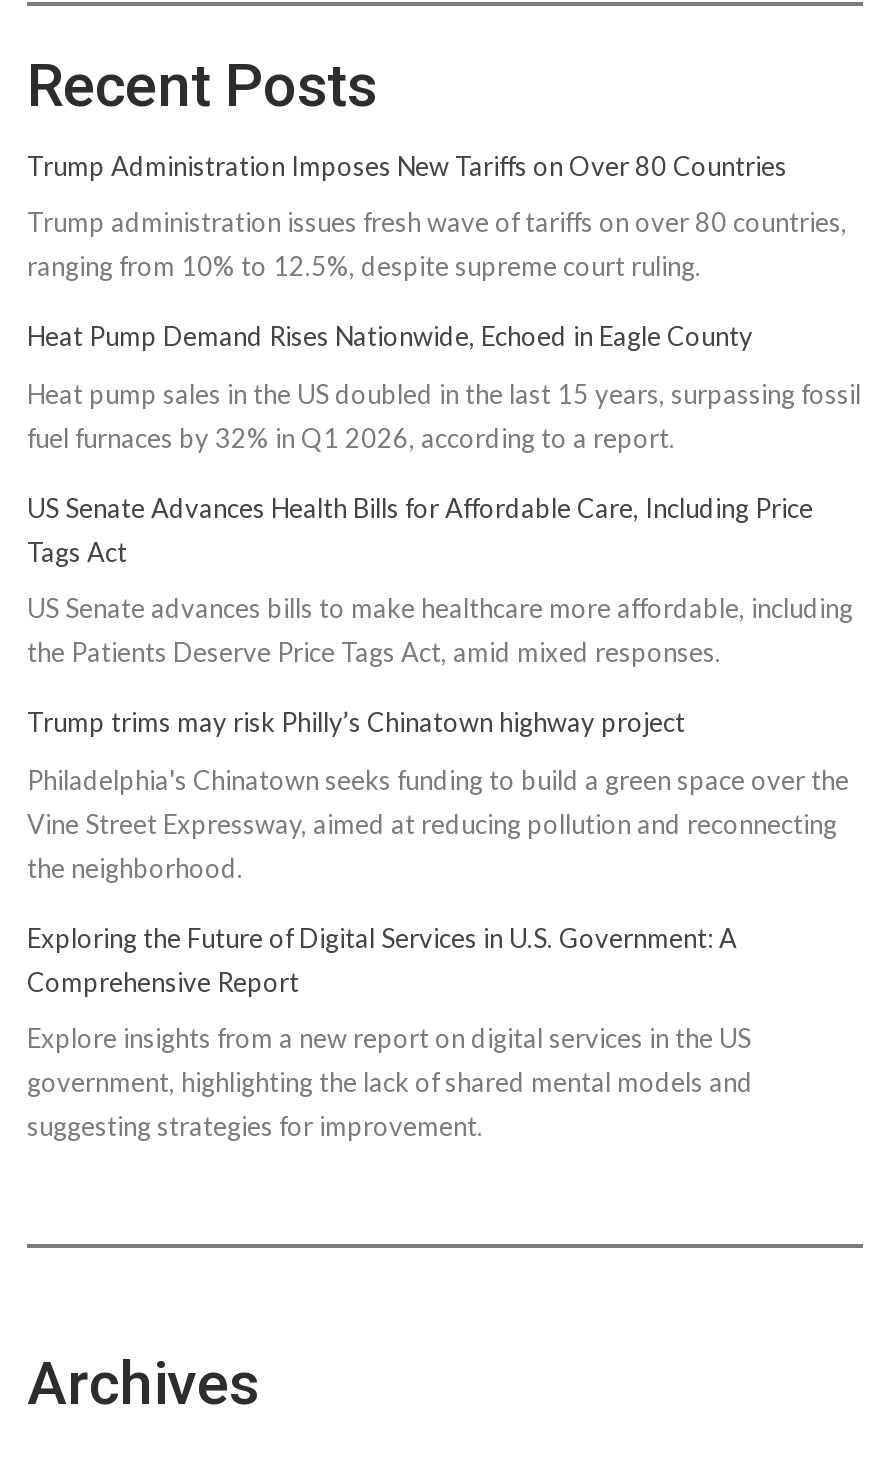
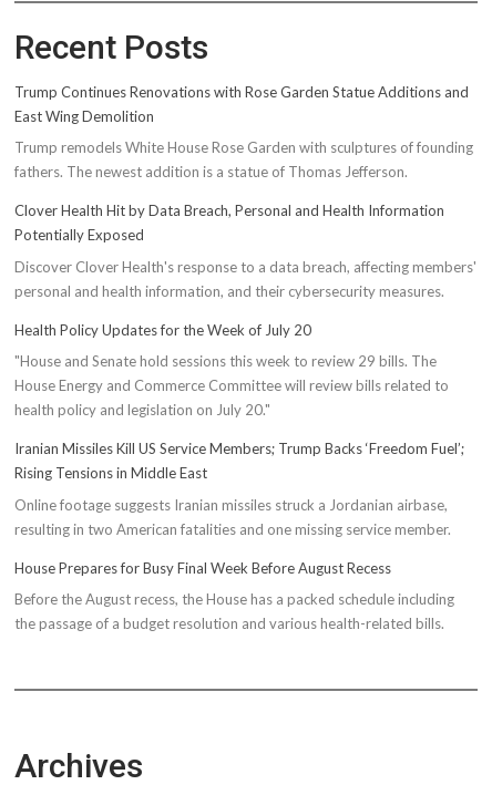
- Trump Administration Imposes New Tariffs on Over 80 Countries
+ Trump Continues Renovations with Rose Garden Statue Additions and
+ East Wing Demolition

- Trump administration issues fresh wave of tariffs on over 80 countries,
- ranging from 10% to 12.5%, despite supreme court ruling.
+ Trump remodels White House Rose Garden with sculptures of founding
+ fathers. The newest addition is a statue of Thomas Jefferson.

- Heat Pump Demand Rises Nationwide, Echoed in Eagle County
+ Clover Health Hit by Data Breach, Personal and Health Information
+ Potentially Exposed

- Heat pump sales in the US doubled in the last 15 years, surpassing fossil
- fuel furnaces by 32% in Q1 2026, according to a report.
+ Discover Clover Health's response to a data breach, affecting members'
+ personal and health information, and their cybersecurity measures.

- US Senate Advances Health Bills for Affordable Care, Including Price
- Tags Act
+ Health Policy Updates for the Week of July 20

- US Senate advances bills to make healthcare more affordable, including
- the Patients Deserve Price Tags Act, amid mixed responses.
+ "House and Senate hold sessions this week to review 29 bills. The
+ House Energy and Commerce Committee will review bills related to
+ health policy and legislation on July 20."

- Trump trims may risk Philly’s Chinatown highway project
+ Iranian Missiles Kill US Service Members; Trump Backs ‘Freedom Fuel’;
+ Rising Tensions in Middle East

- Philadelphia's Chinatown seeks funding to build a green space over the
- Vine Street Expressway, aimed at reducing pollution and reconnecting
- the neighborhood.
+ Online footage suggests Iranian missiles struck a Jordanian airbase,
+ resulting in two American fatalities and one missing service member.

- Exploring the Future of Digital Services in U.S. Government: A
- Comprehensive Report
+ House Prepares for Busy Final Week Before August Recess

- Explore insights from a new report on digital services in the US
- government, highlighting the lack of shared mental models and
- suggesting strategies for improvement.
+ Before the August recess, the House has a packed schedule including
+ the passage of a budget resolution and various health-related bills.
